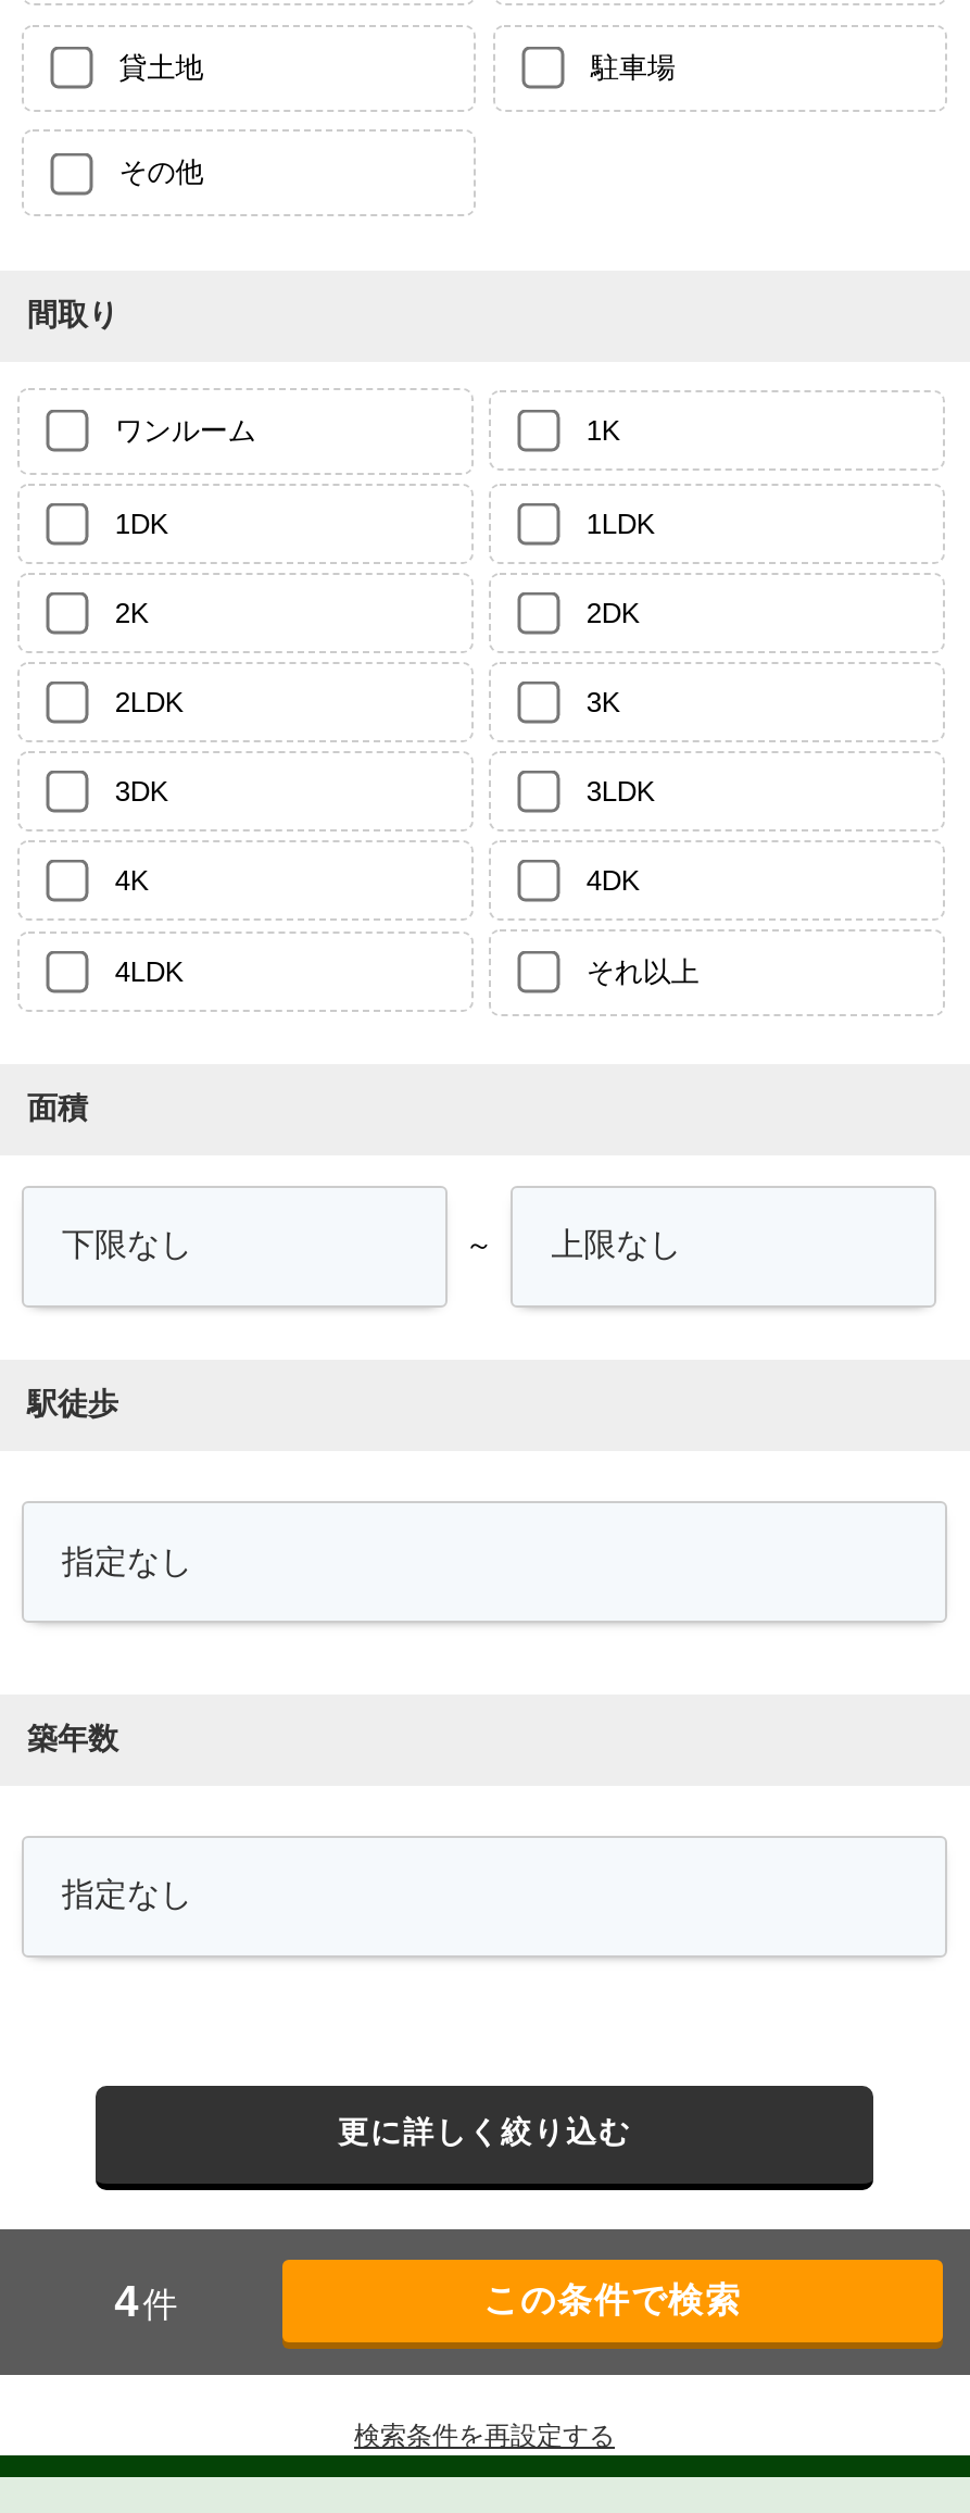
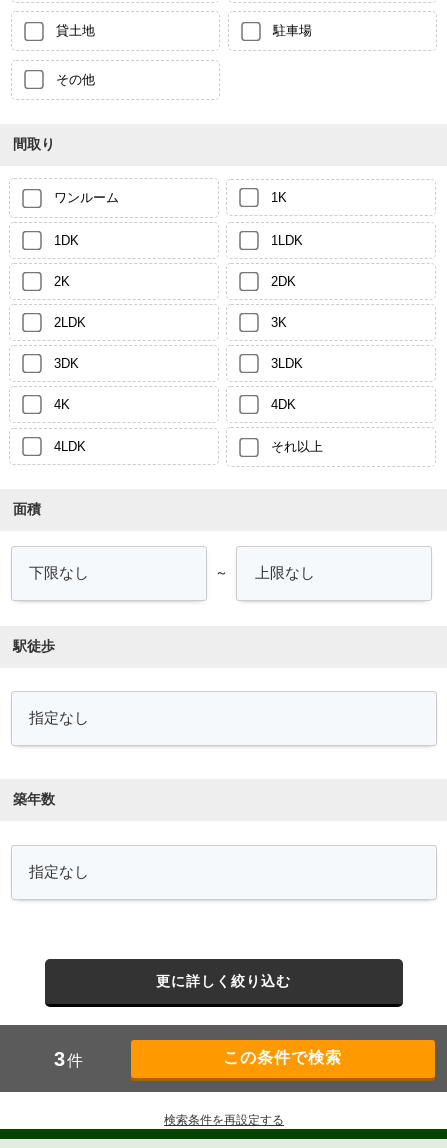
- 4 件
+ 3 件
